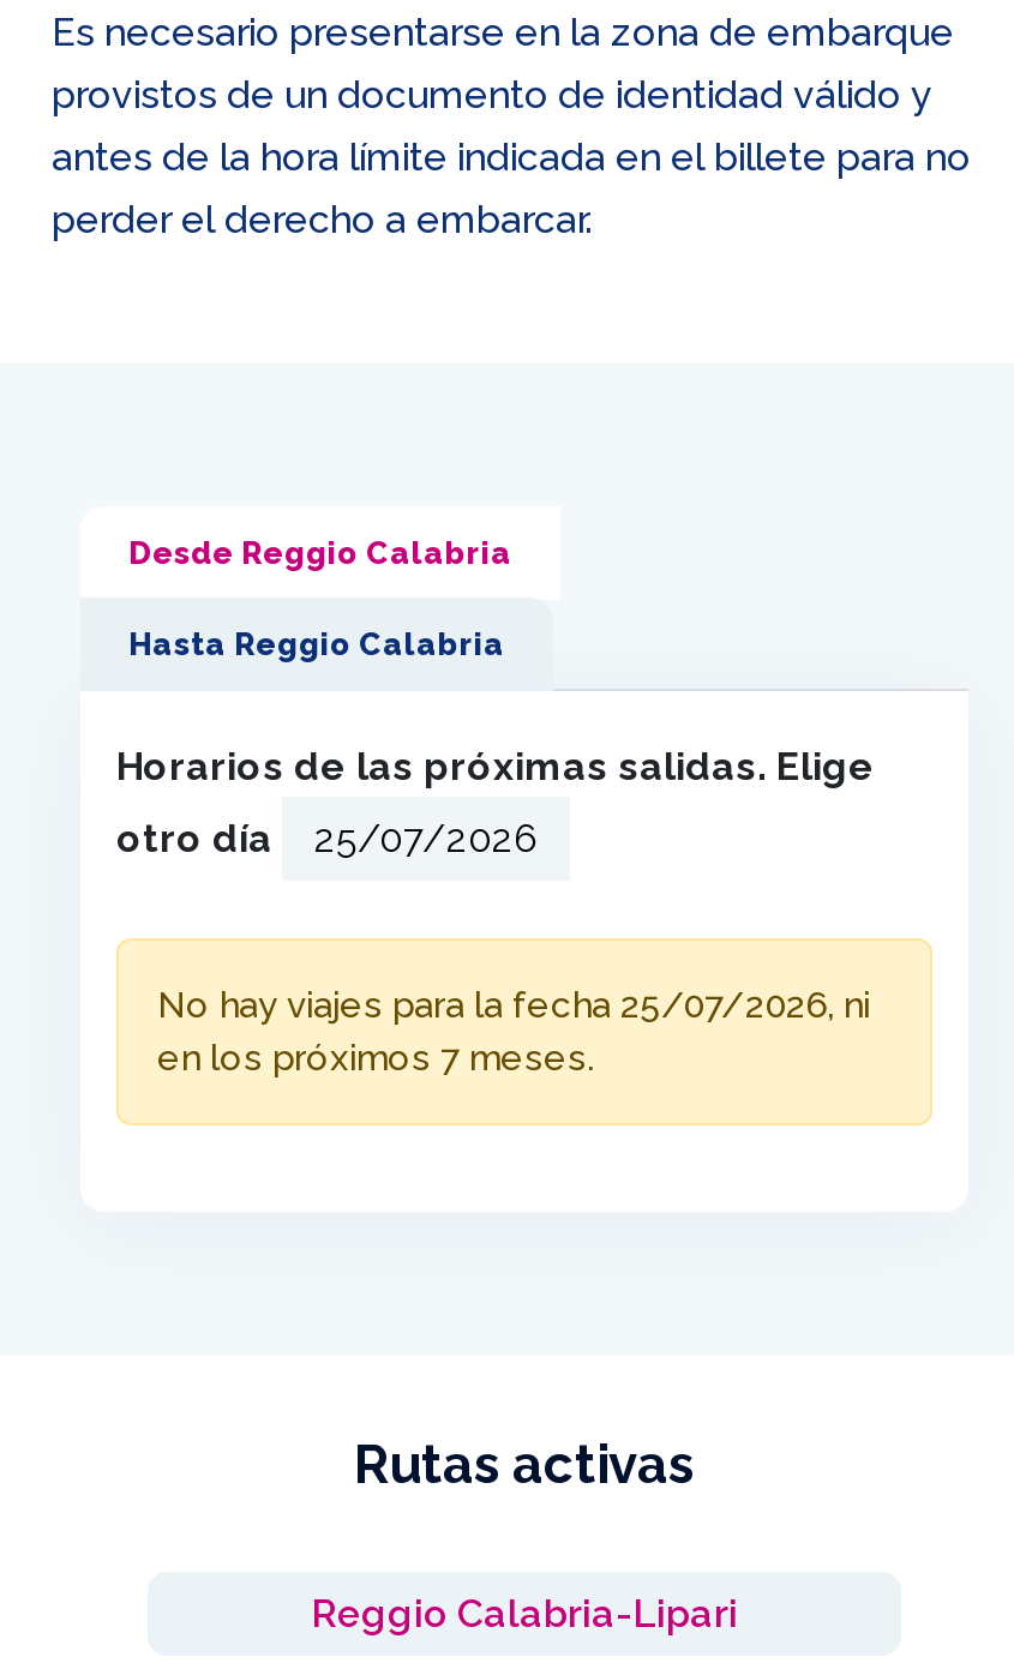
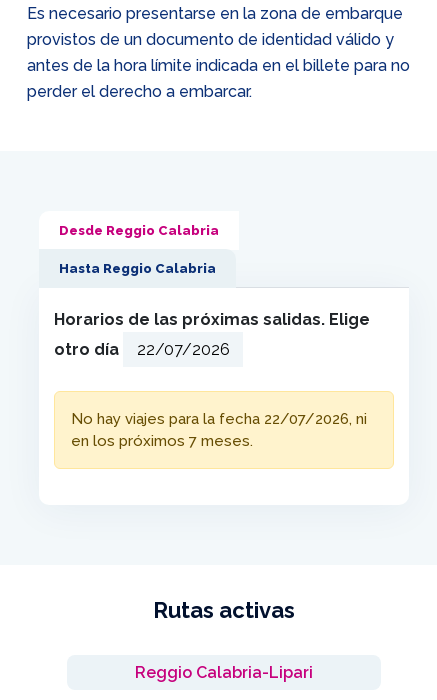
- No hay viajes para la fecha 25/07/2026, ni
+ No hay viajes para la fecha 22/07/2026, ni
